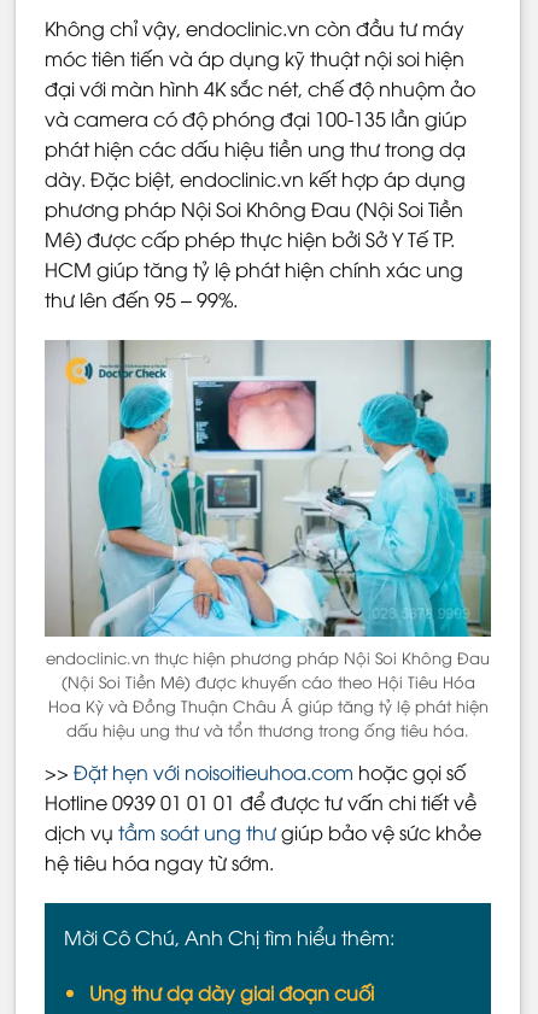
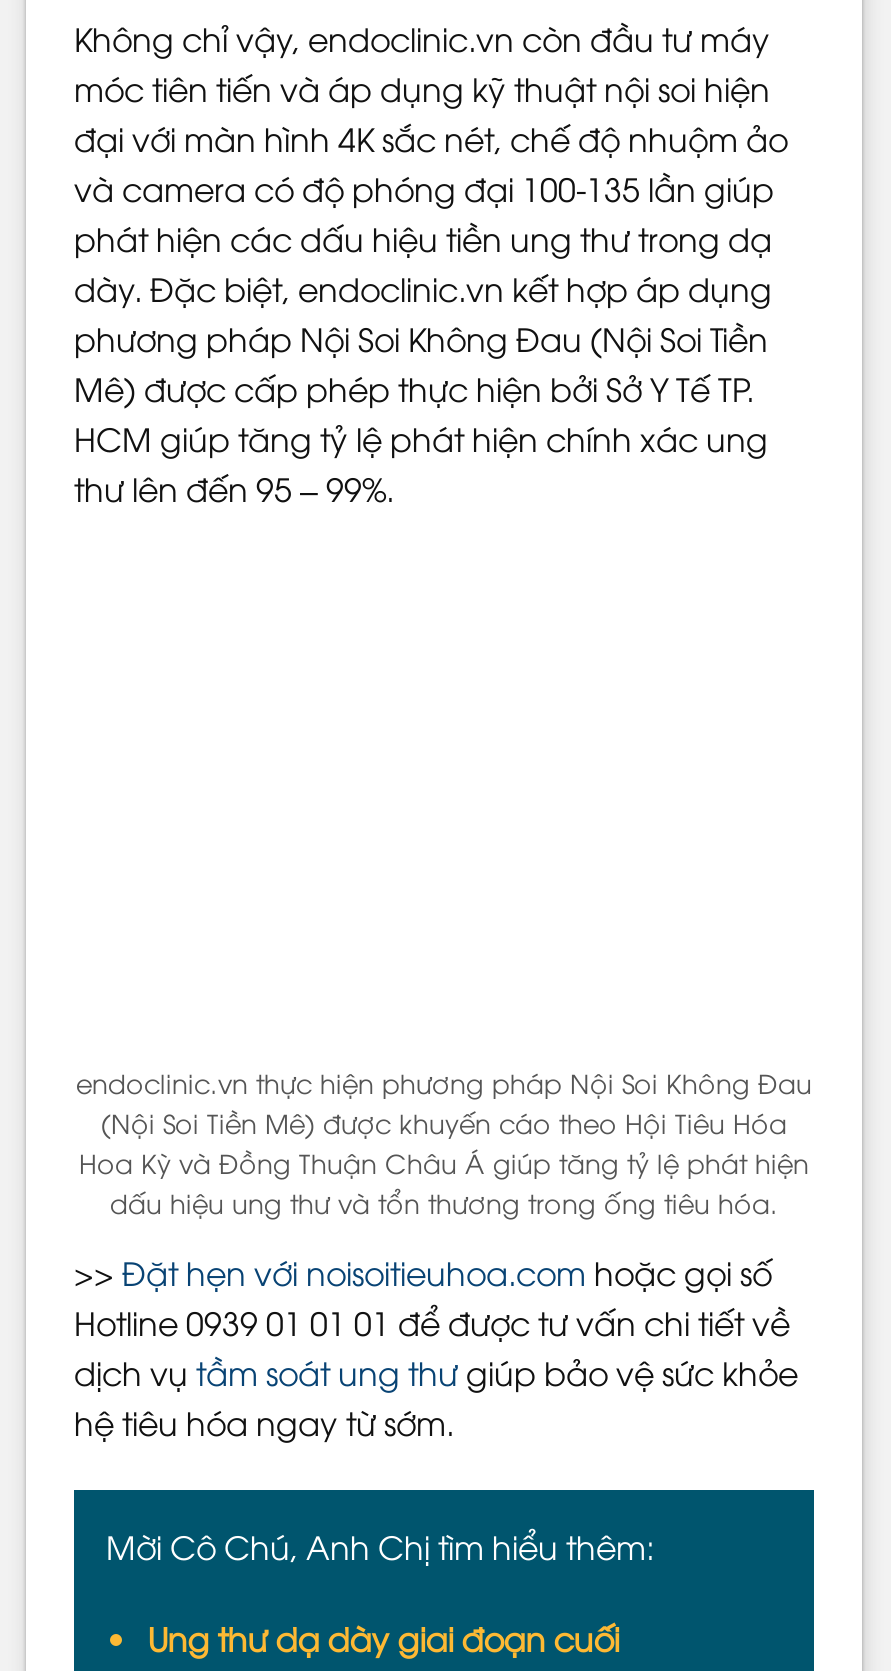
- [image]
